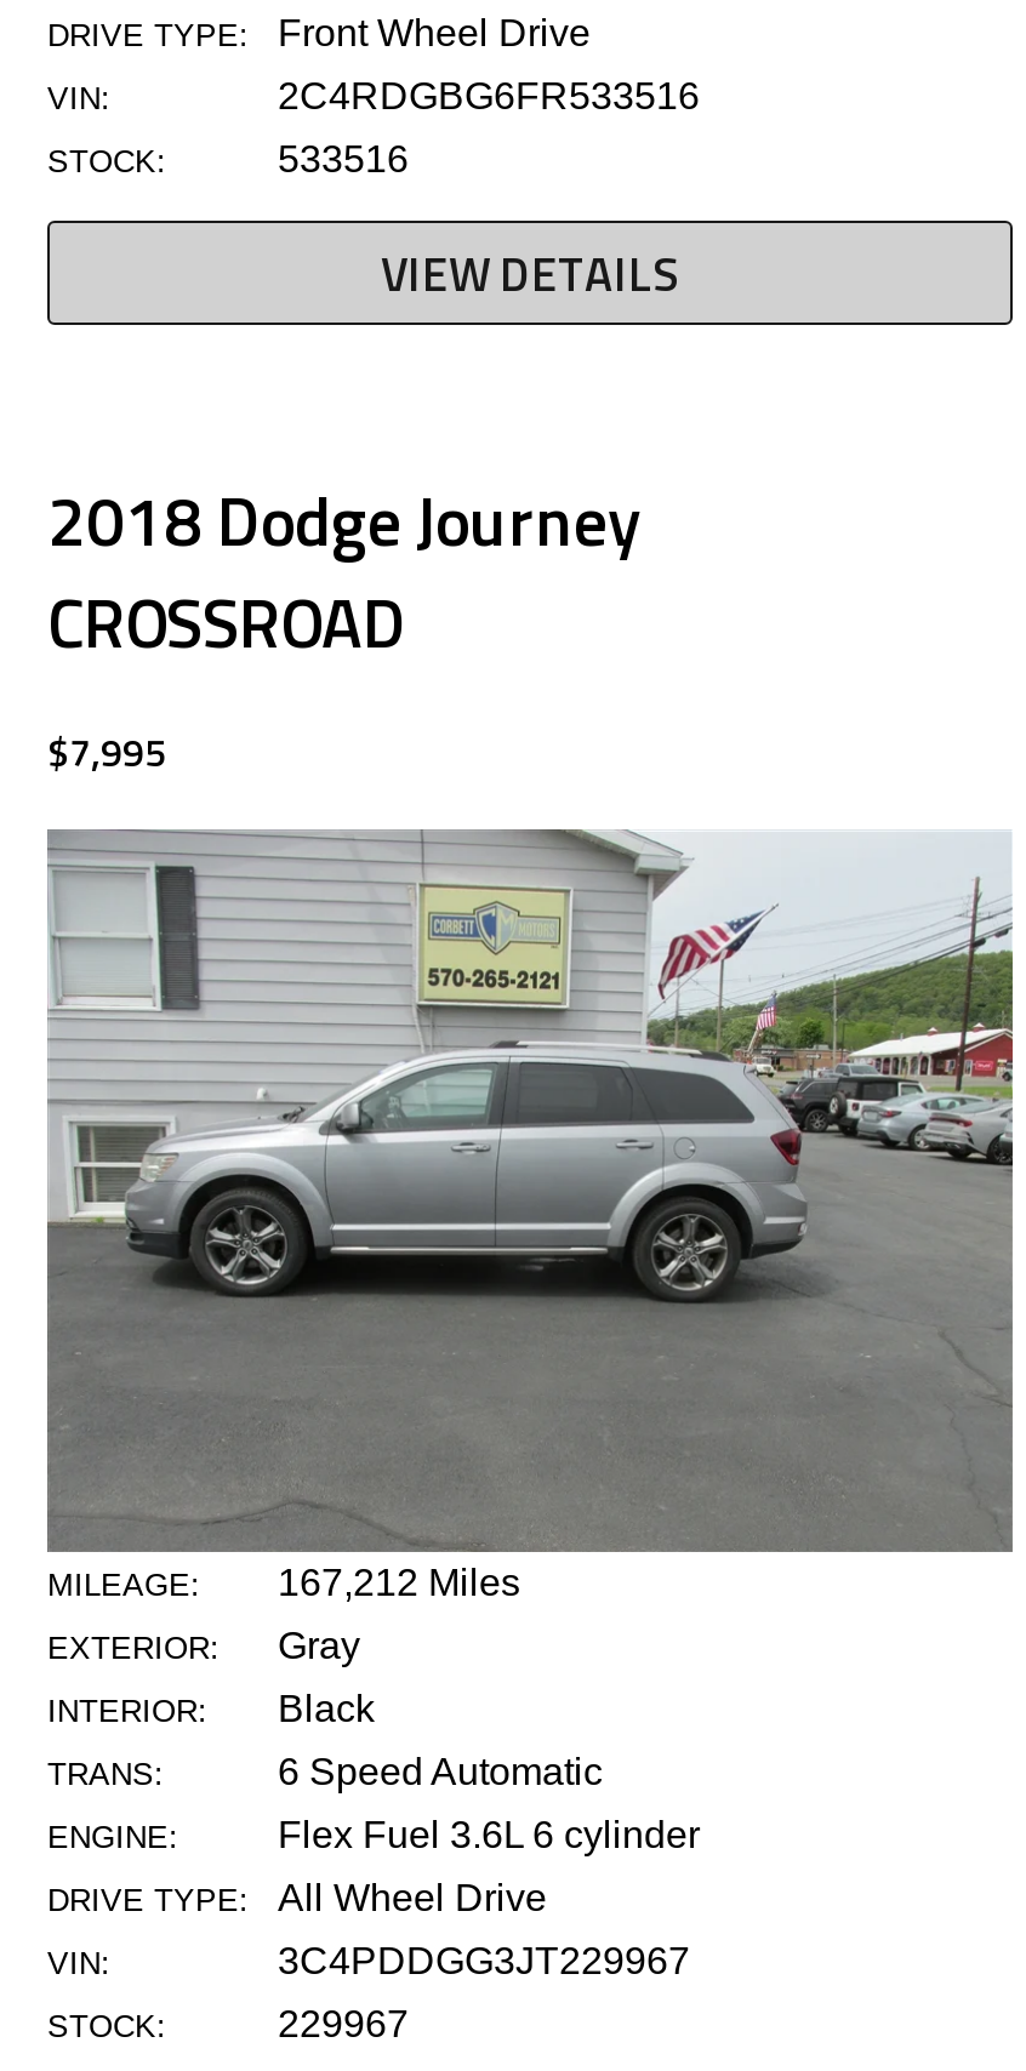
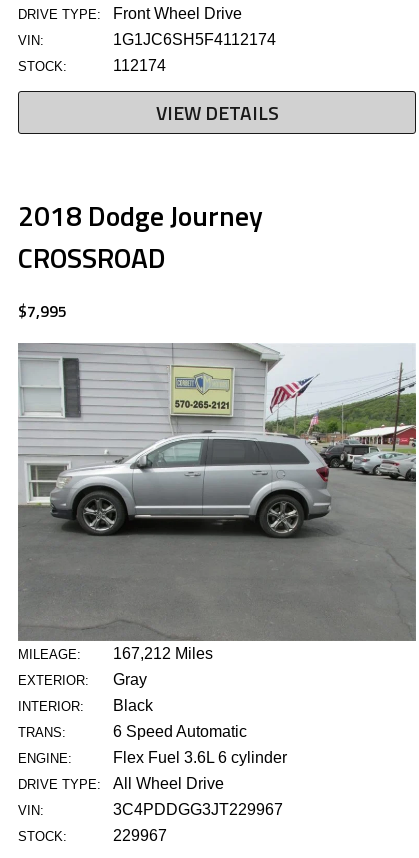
- 2C4RDGBG6FR533516
+ 1G1JC6SH5F4112174

- 533516
+ 112174
